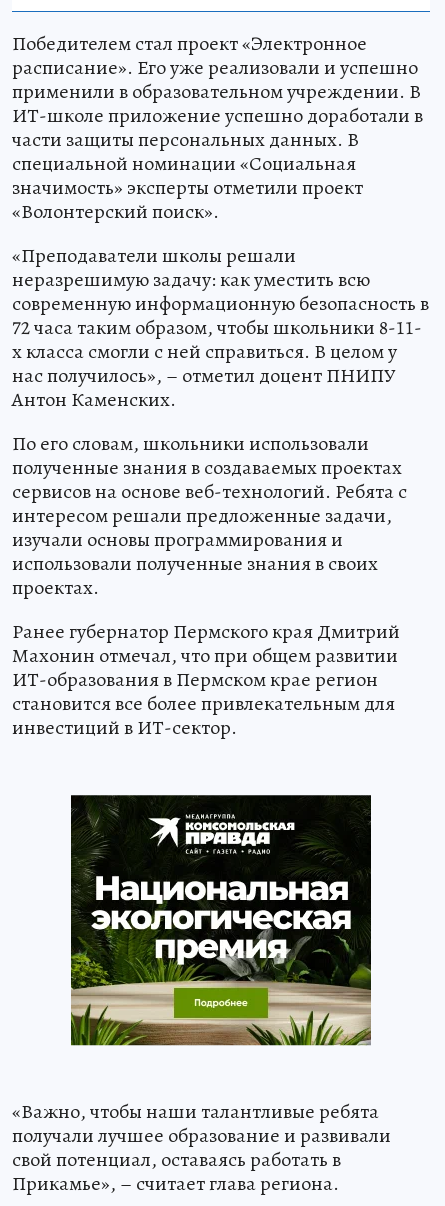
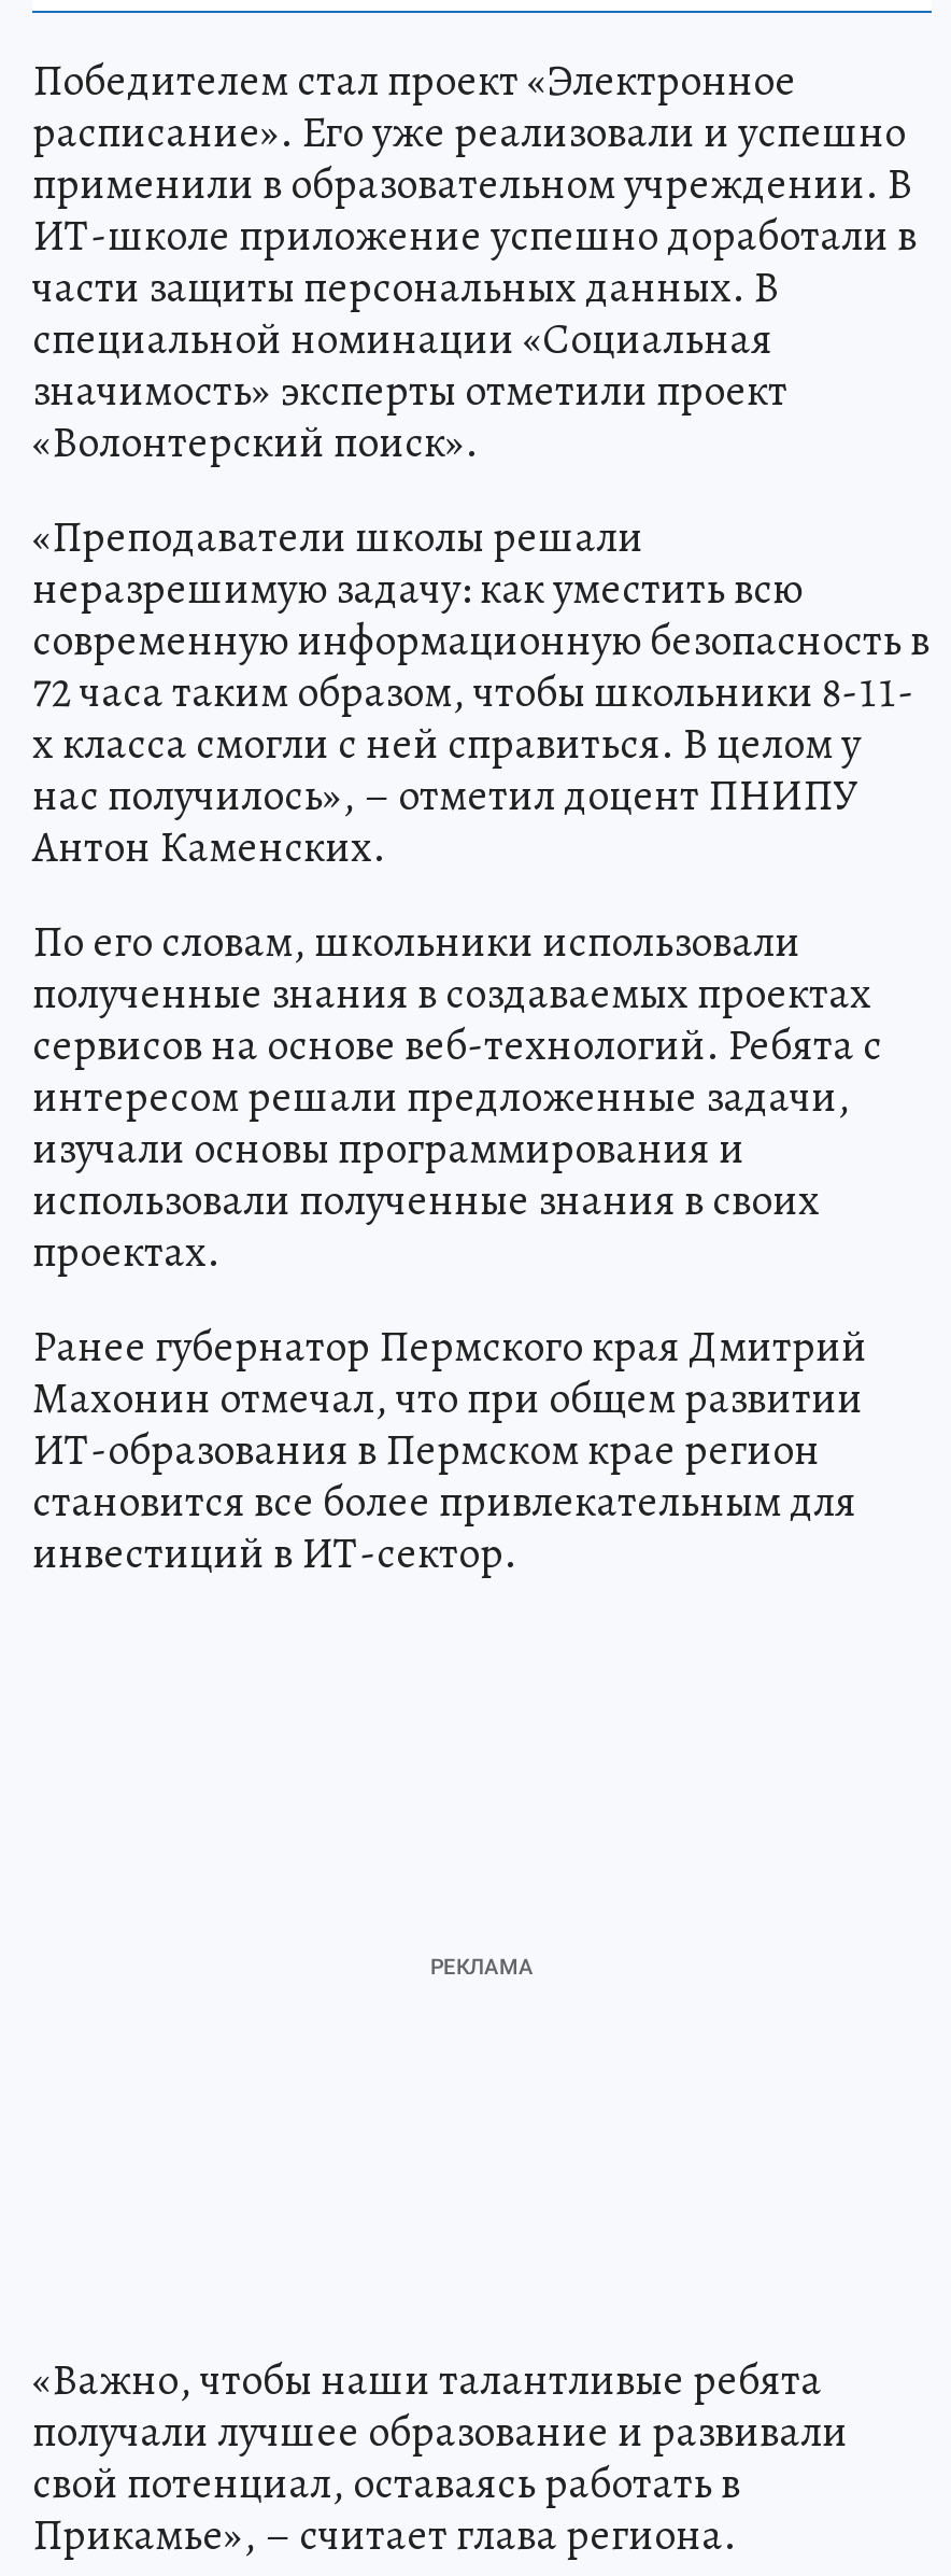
- [image]
